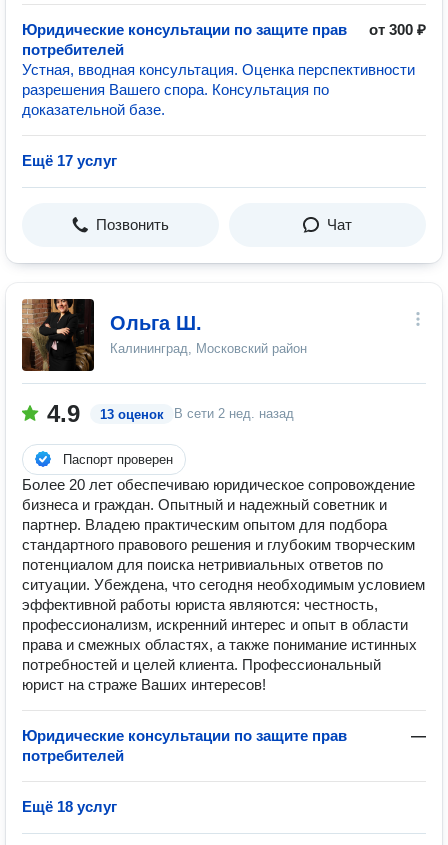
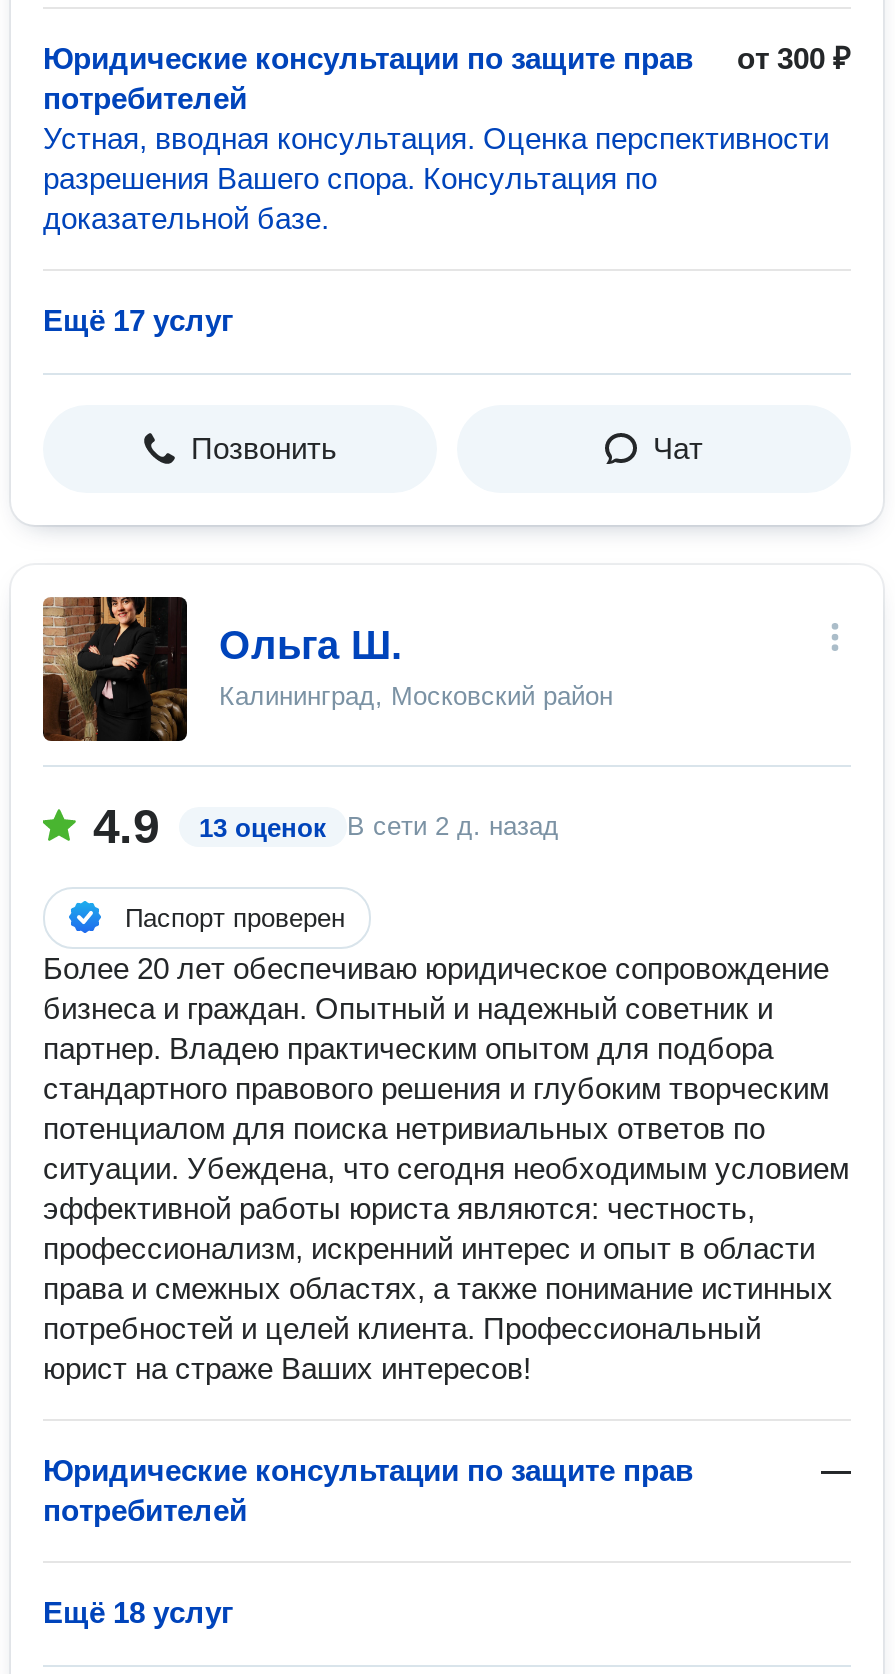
- В сети 2 нед. назад
+ В сети 2 д. назад
